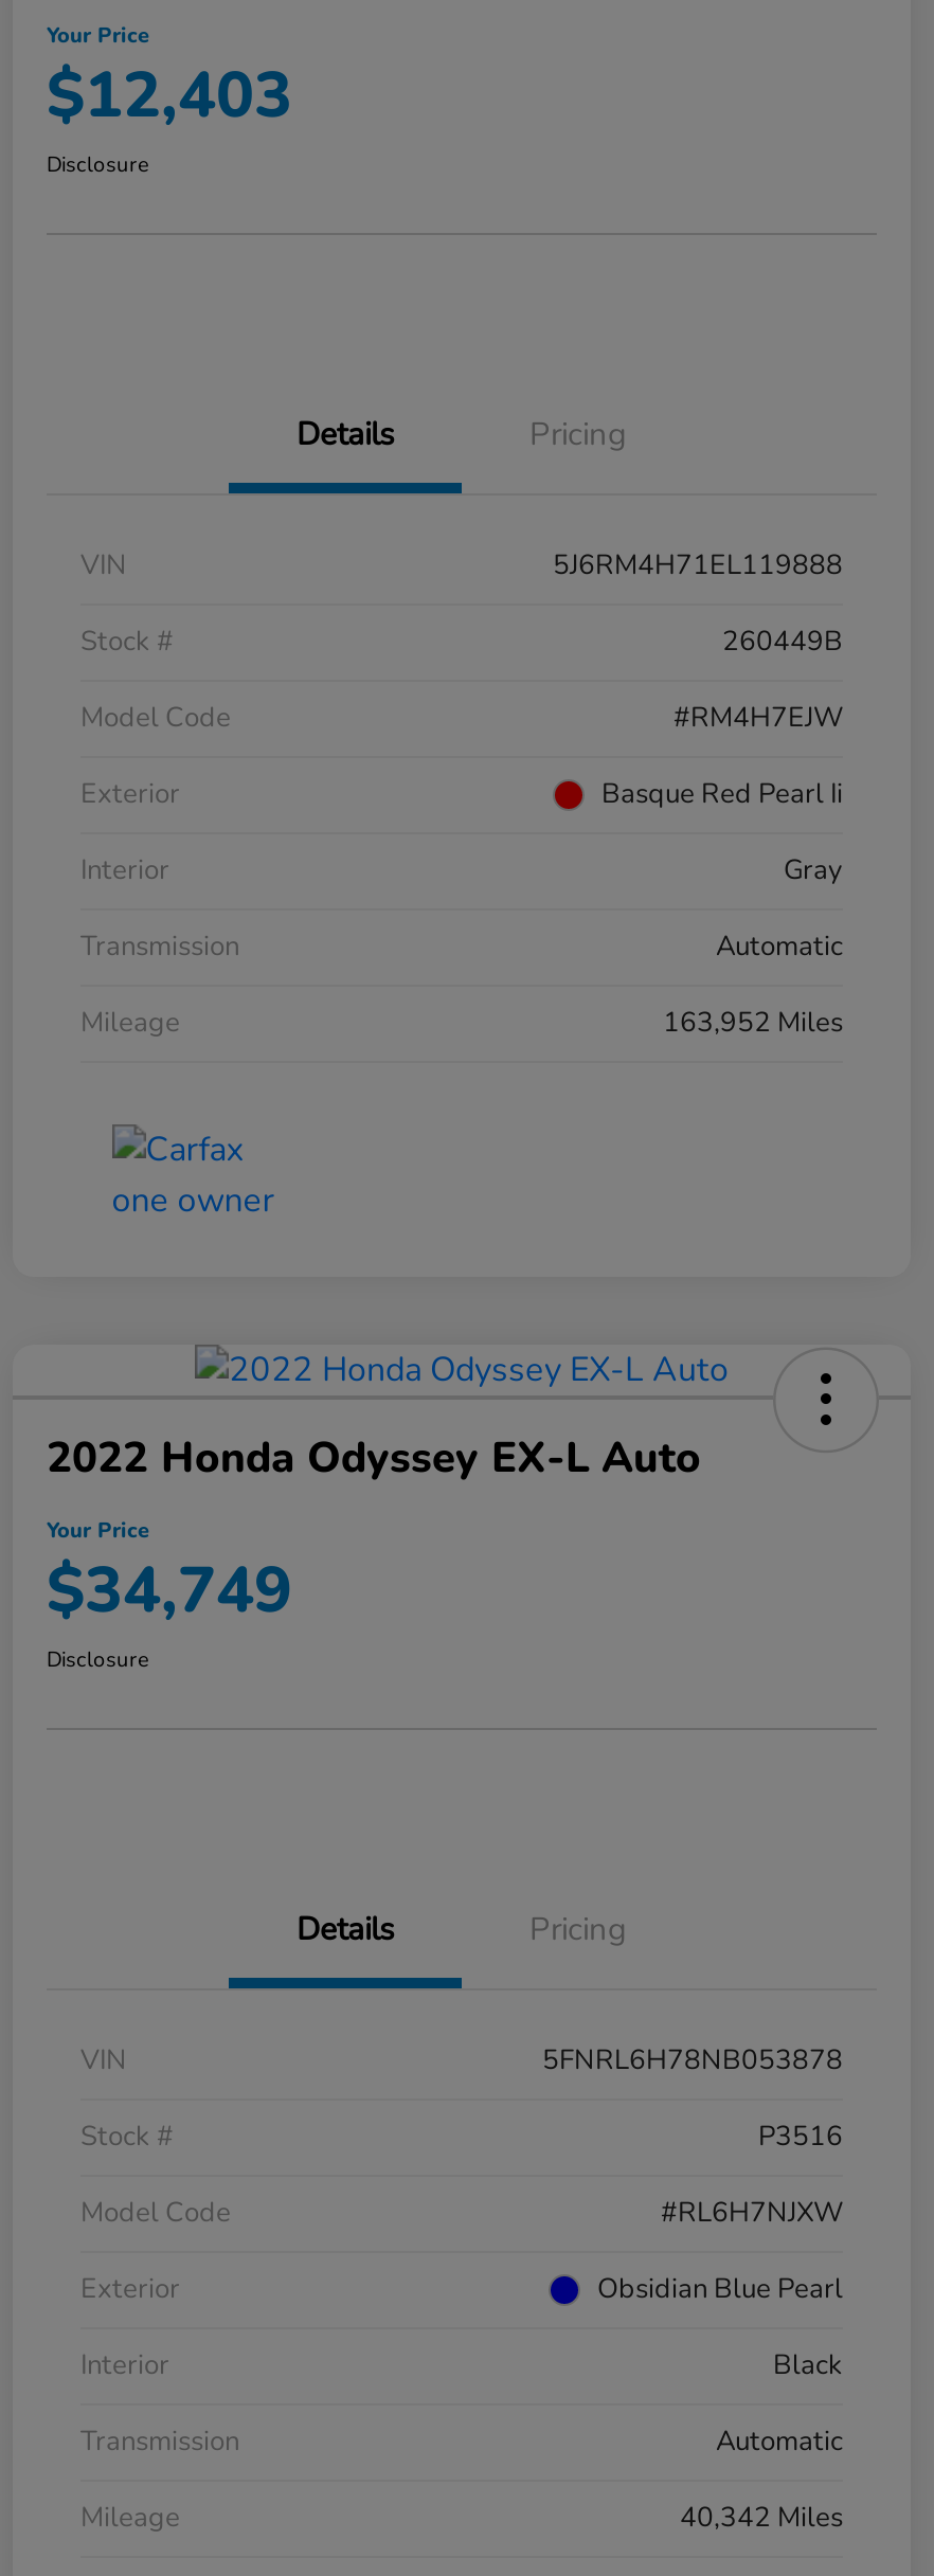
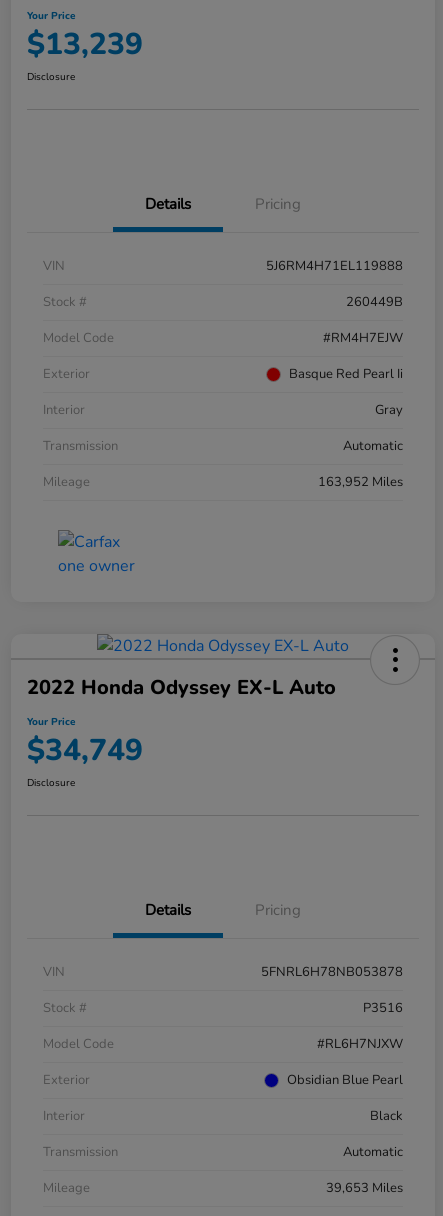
- $12,403
+ $13,239

- 40,342 Miles
+ 39,653 Miles
